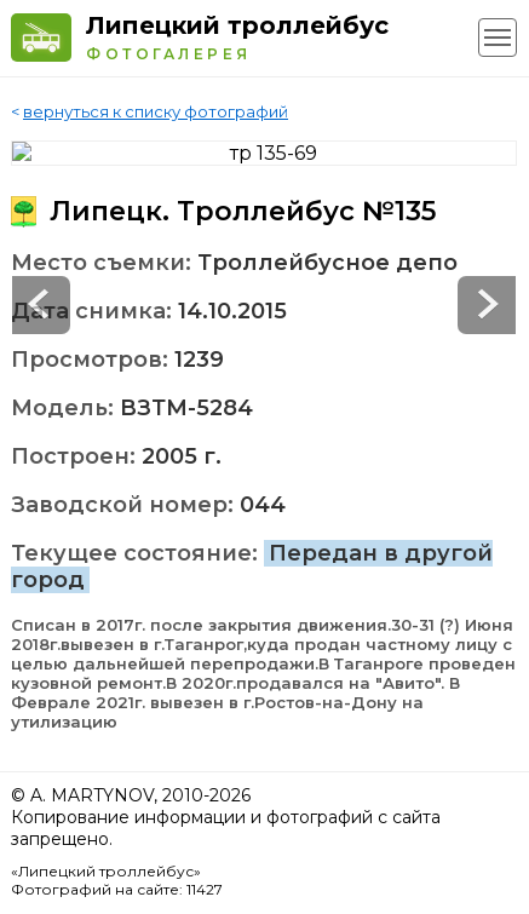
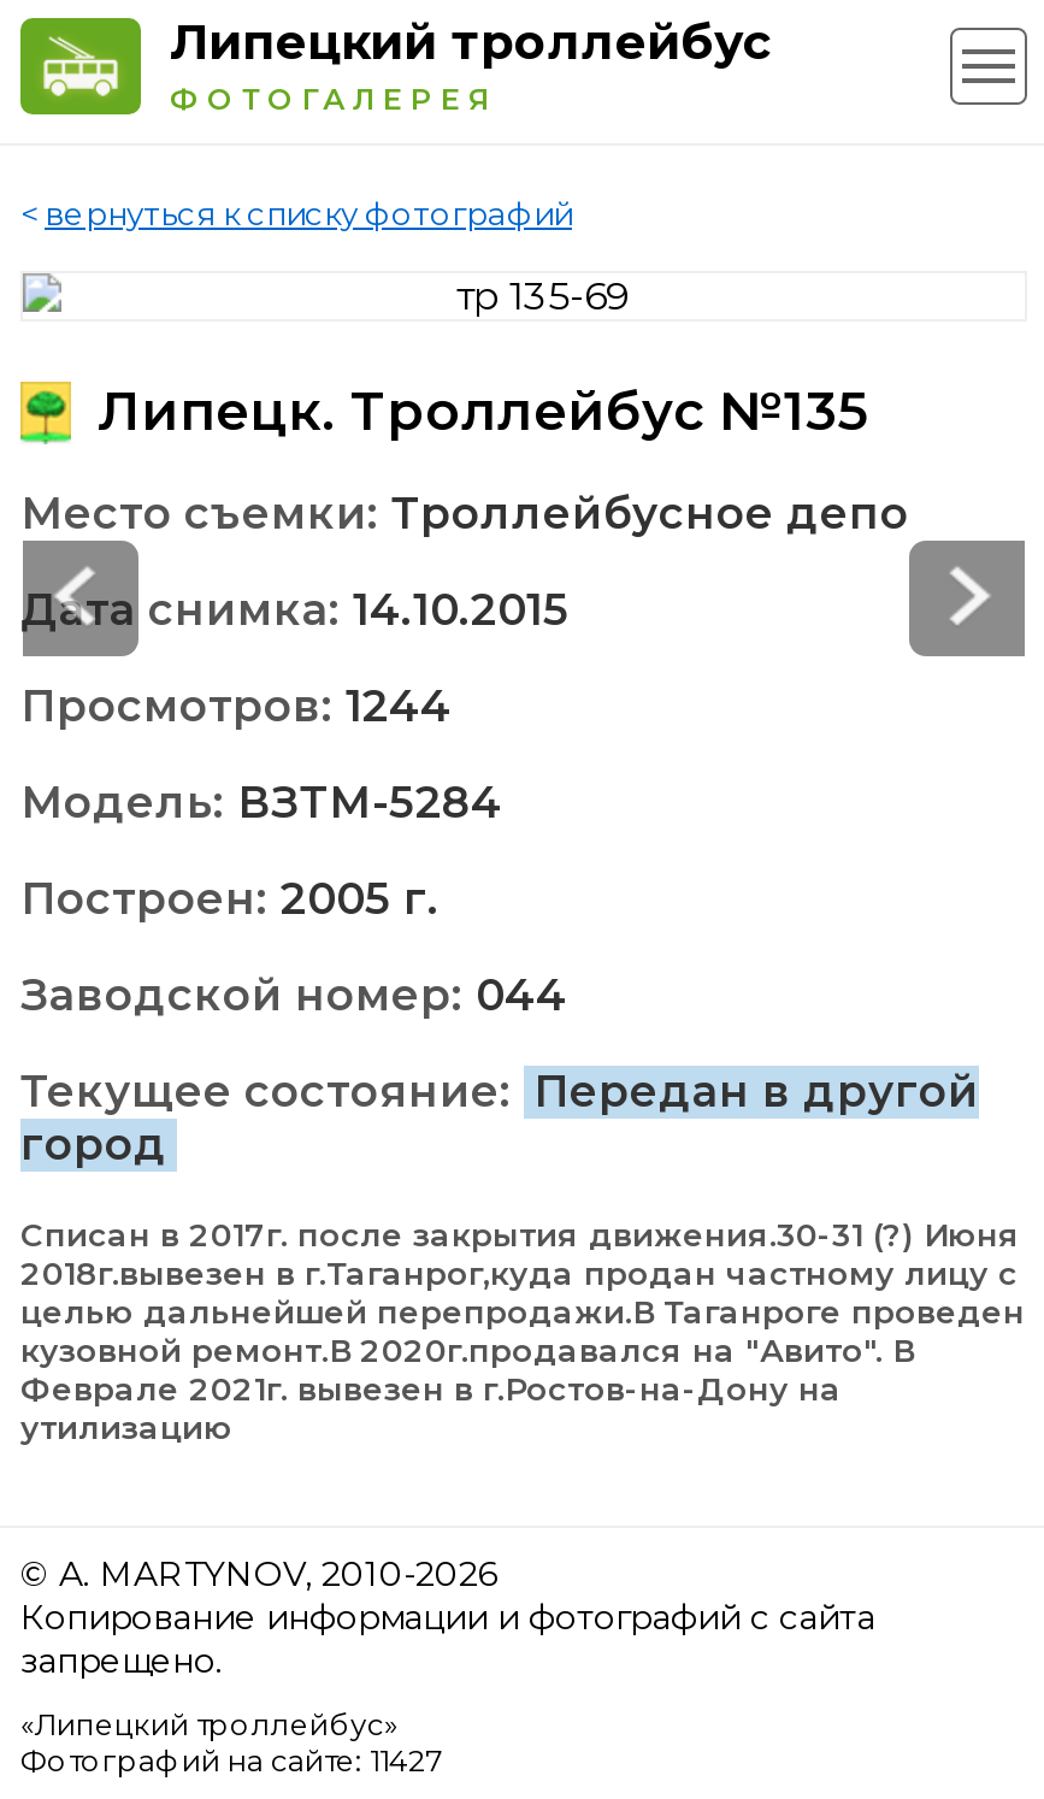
- Просмотров: 1239
+ Просмотров: 1244
